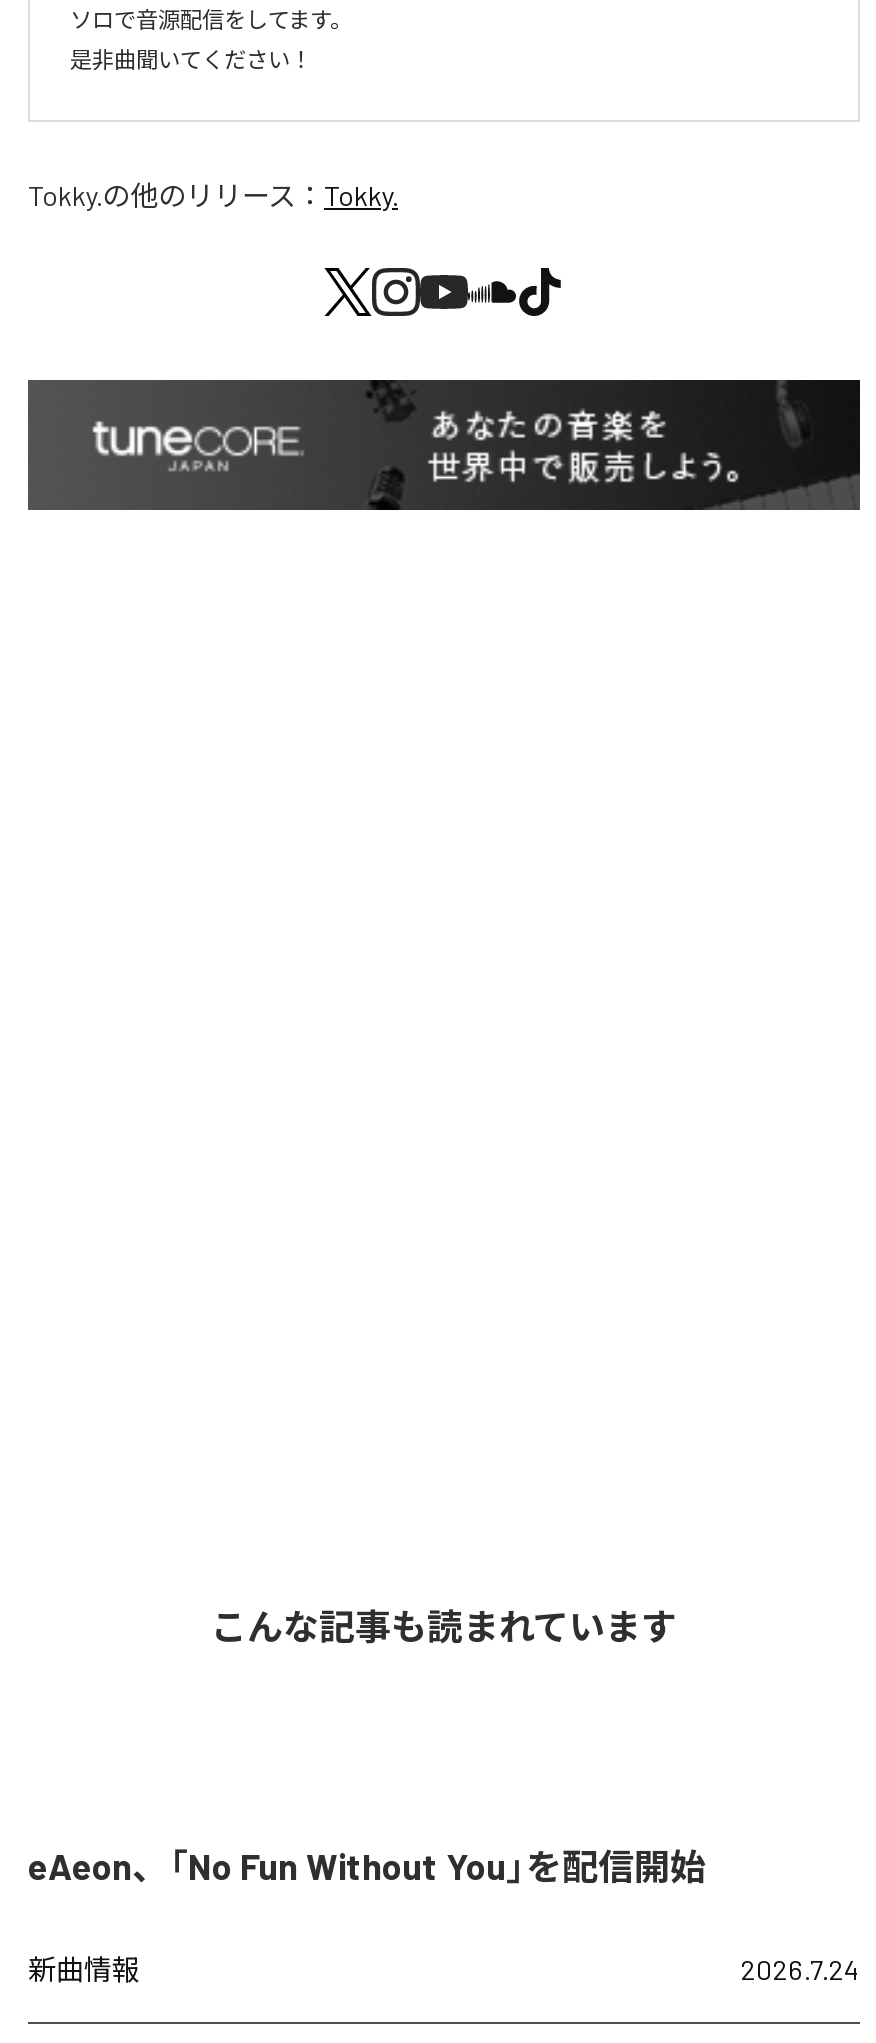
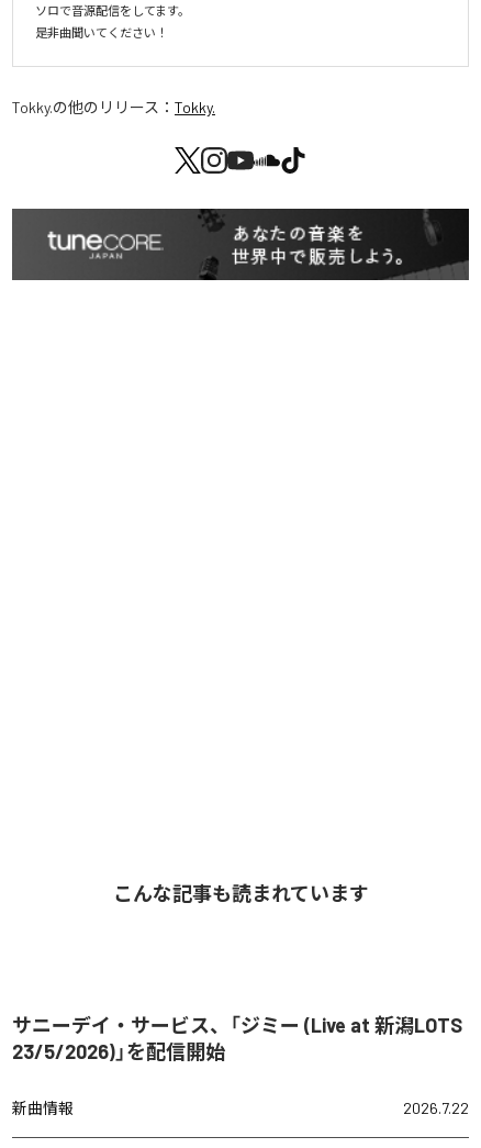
- eAeon、「No Fun Without You」を配信開始
+ サニーデイ・サービス、「ジミー (Live at 新潟LOTS
+ 23/5/2026)」を配信開始

- 2026.7.24
+ 2026.7.22
